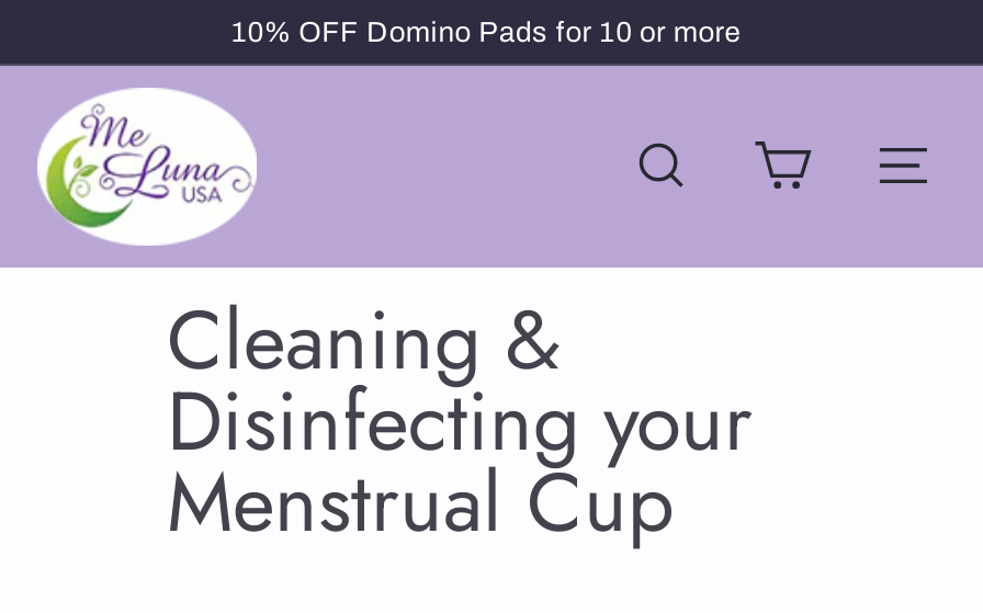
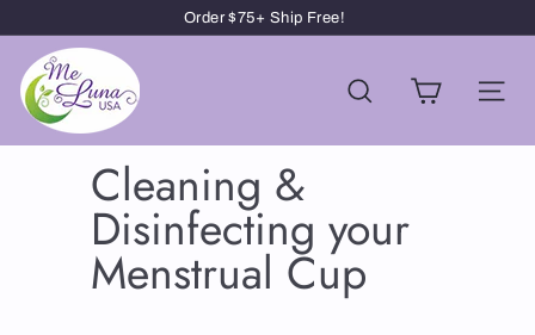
- 10% OFF Domino Pads for 10 or more
+ Order $75+ Ship Free!
